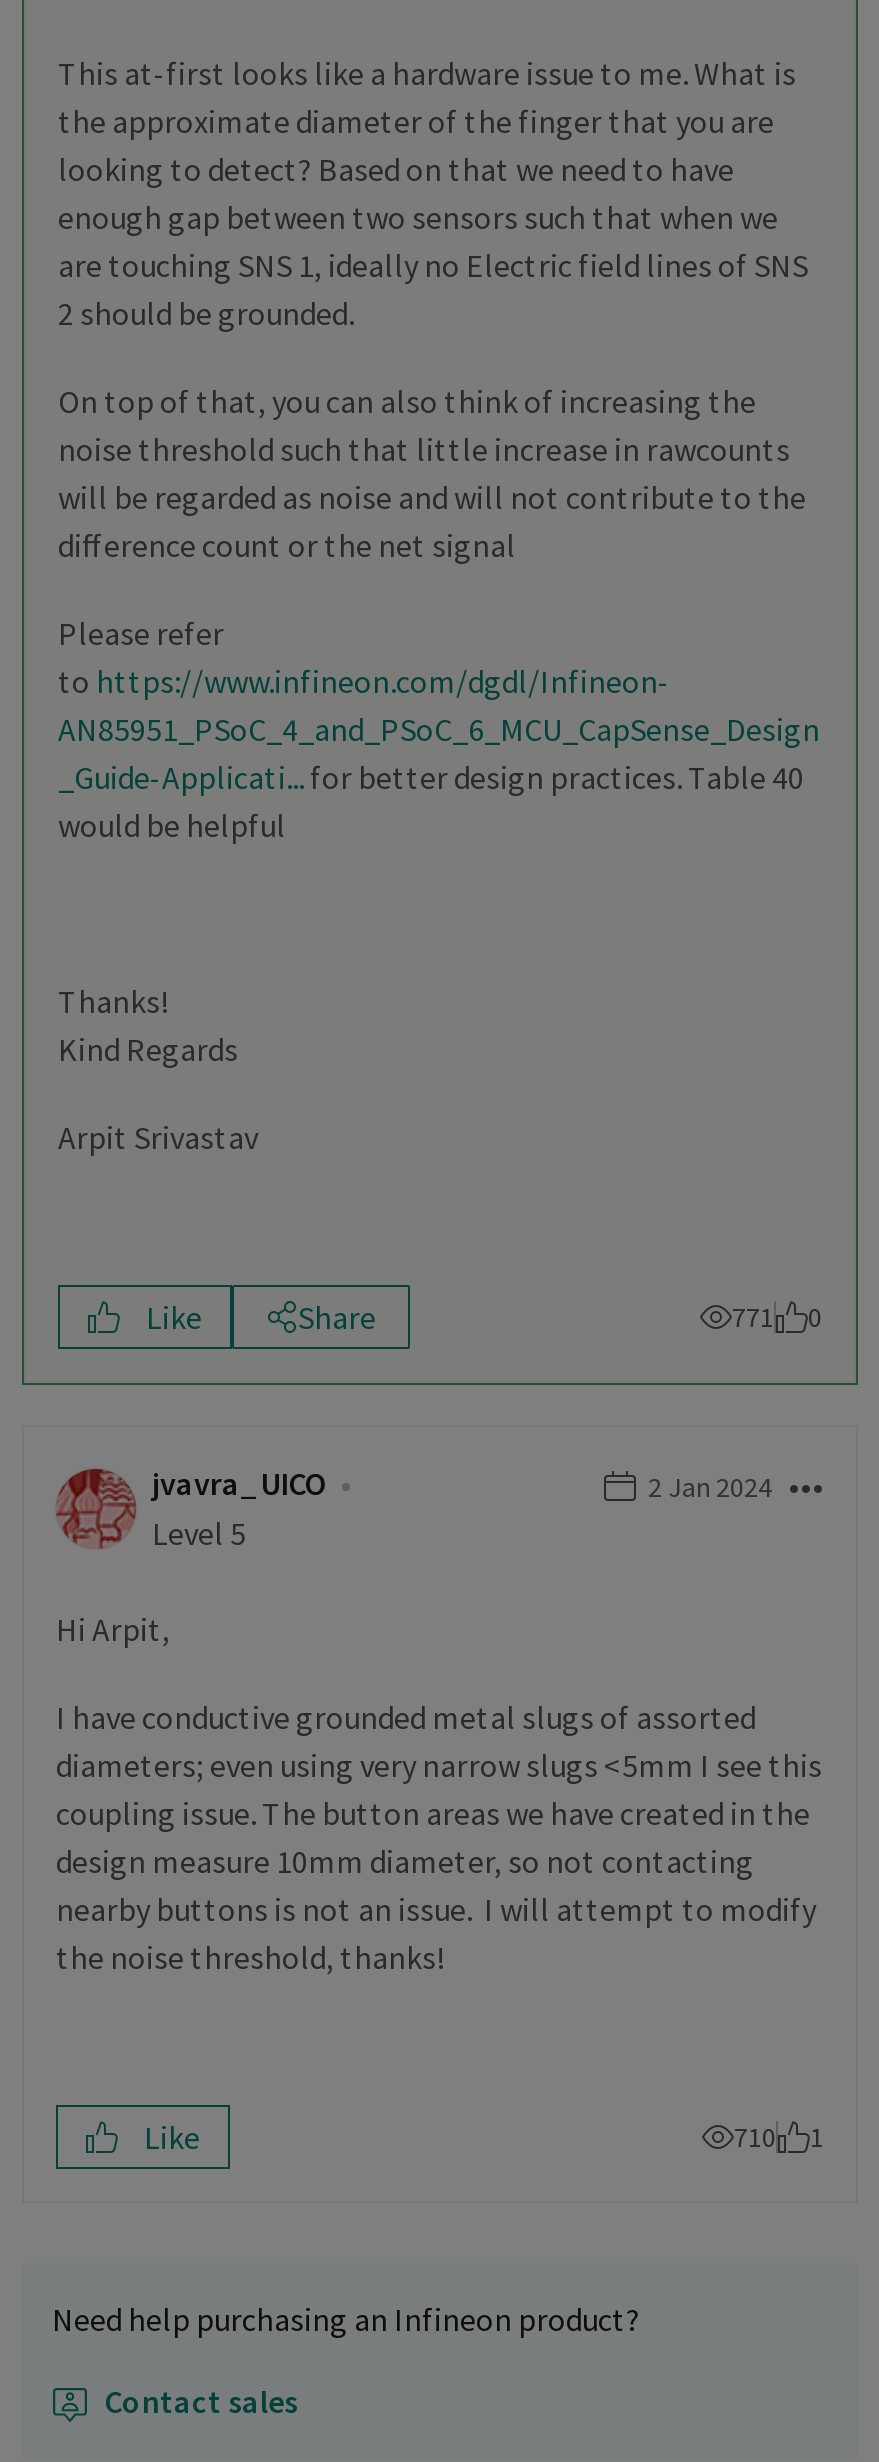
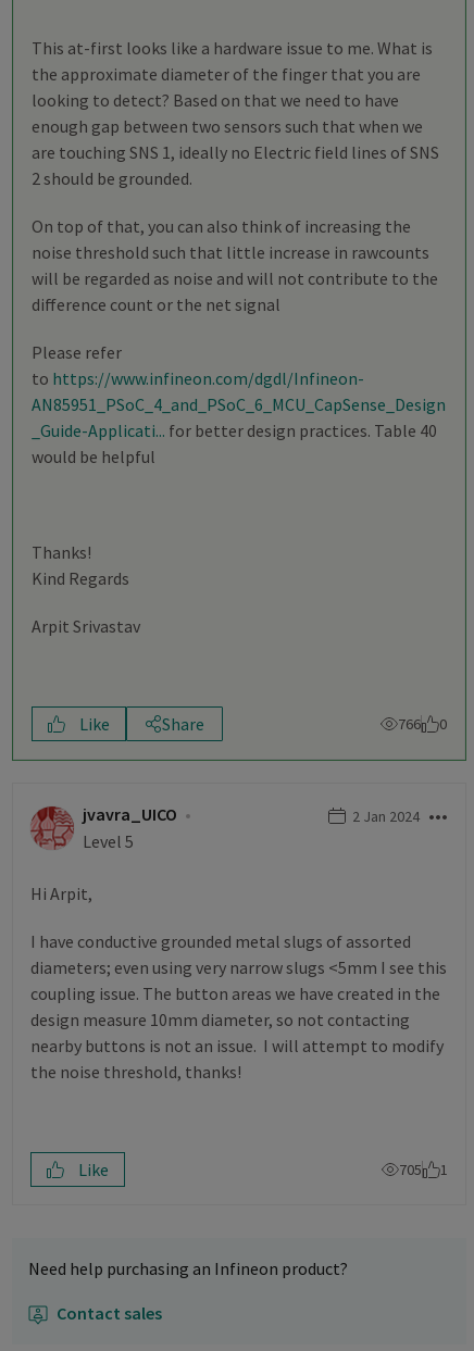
- 771 0
+ 766 0

- 710 1
+ 705 1
